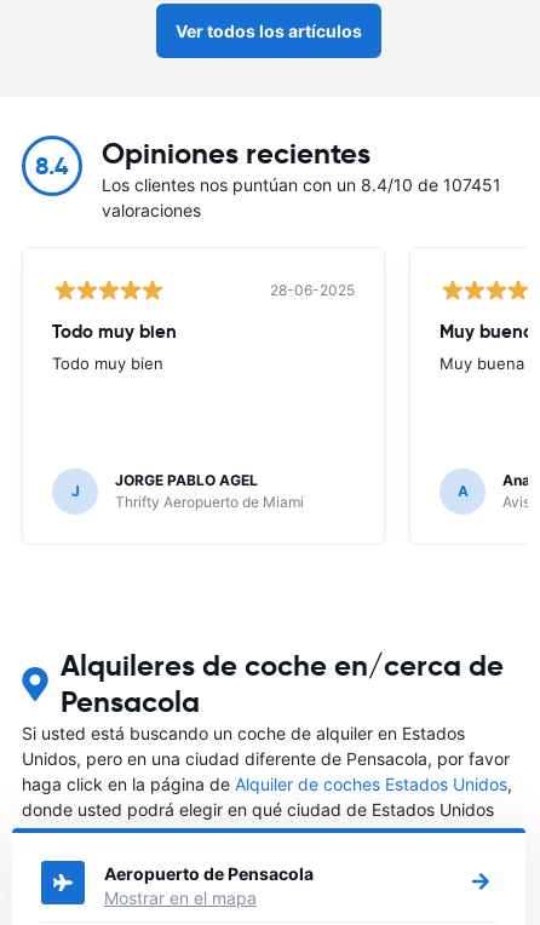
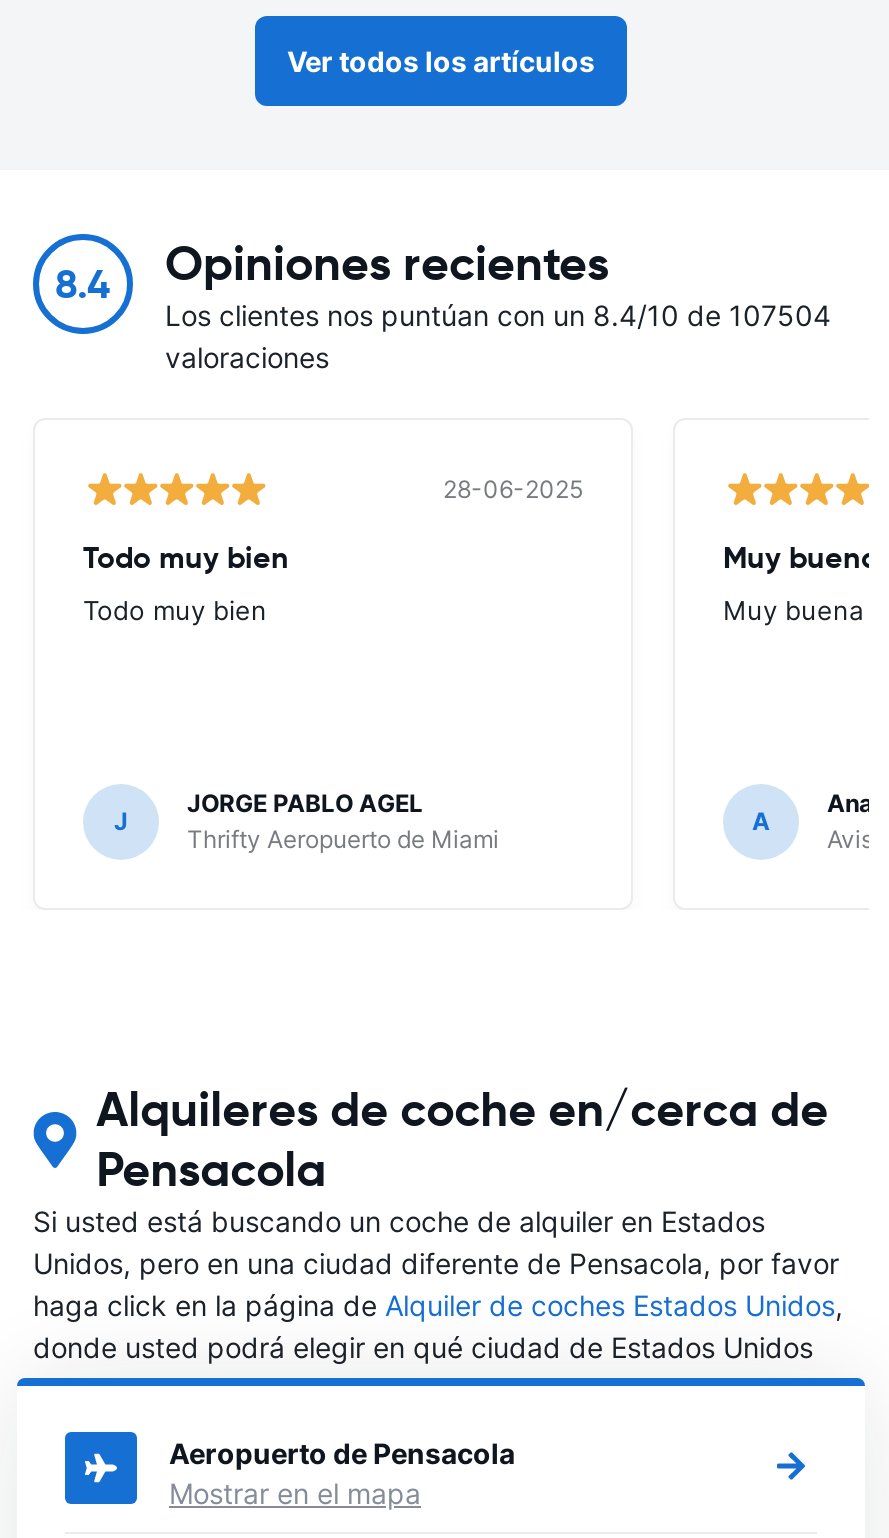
- Los clientes nos puntúan con un 8.4/10 de 107451
+ Los clientes nos puntúan con un 8.4/10 de 107504
